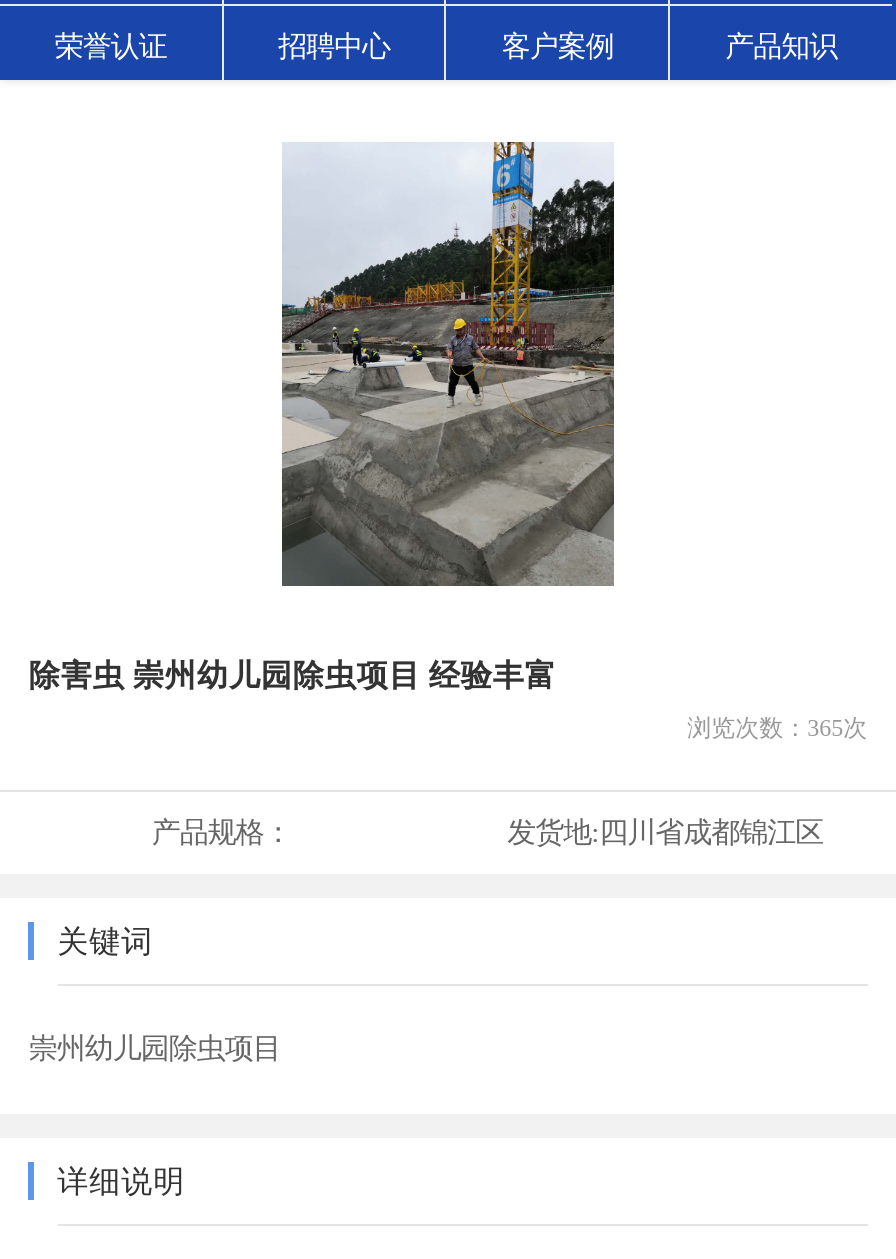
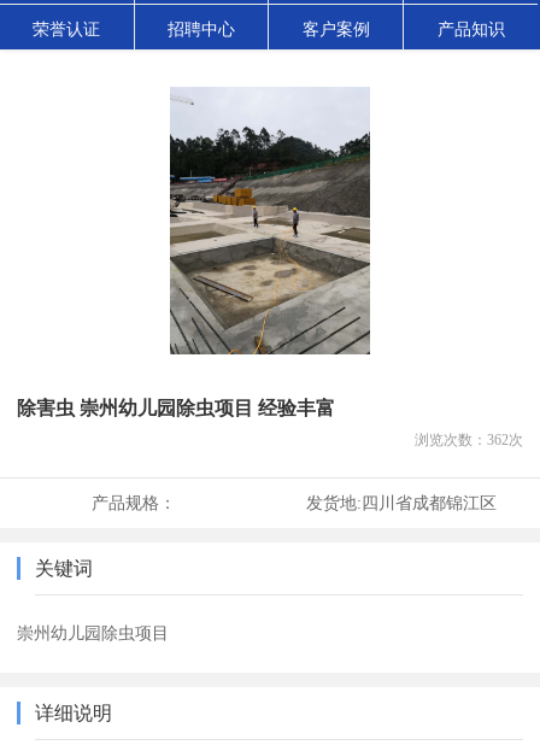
- [image]
+ [image]

- 浏览次数：365次
+ 浏览次数：362次
